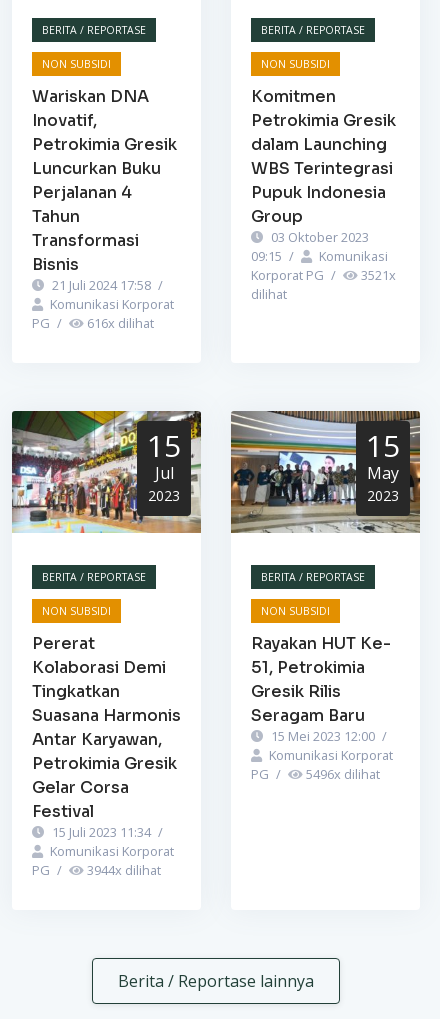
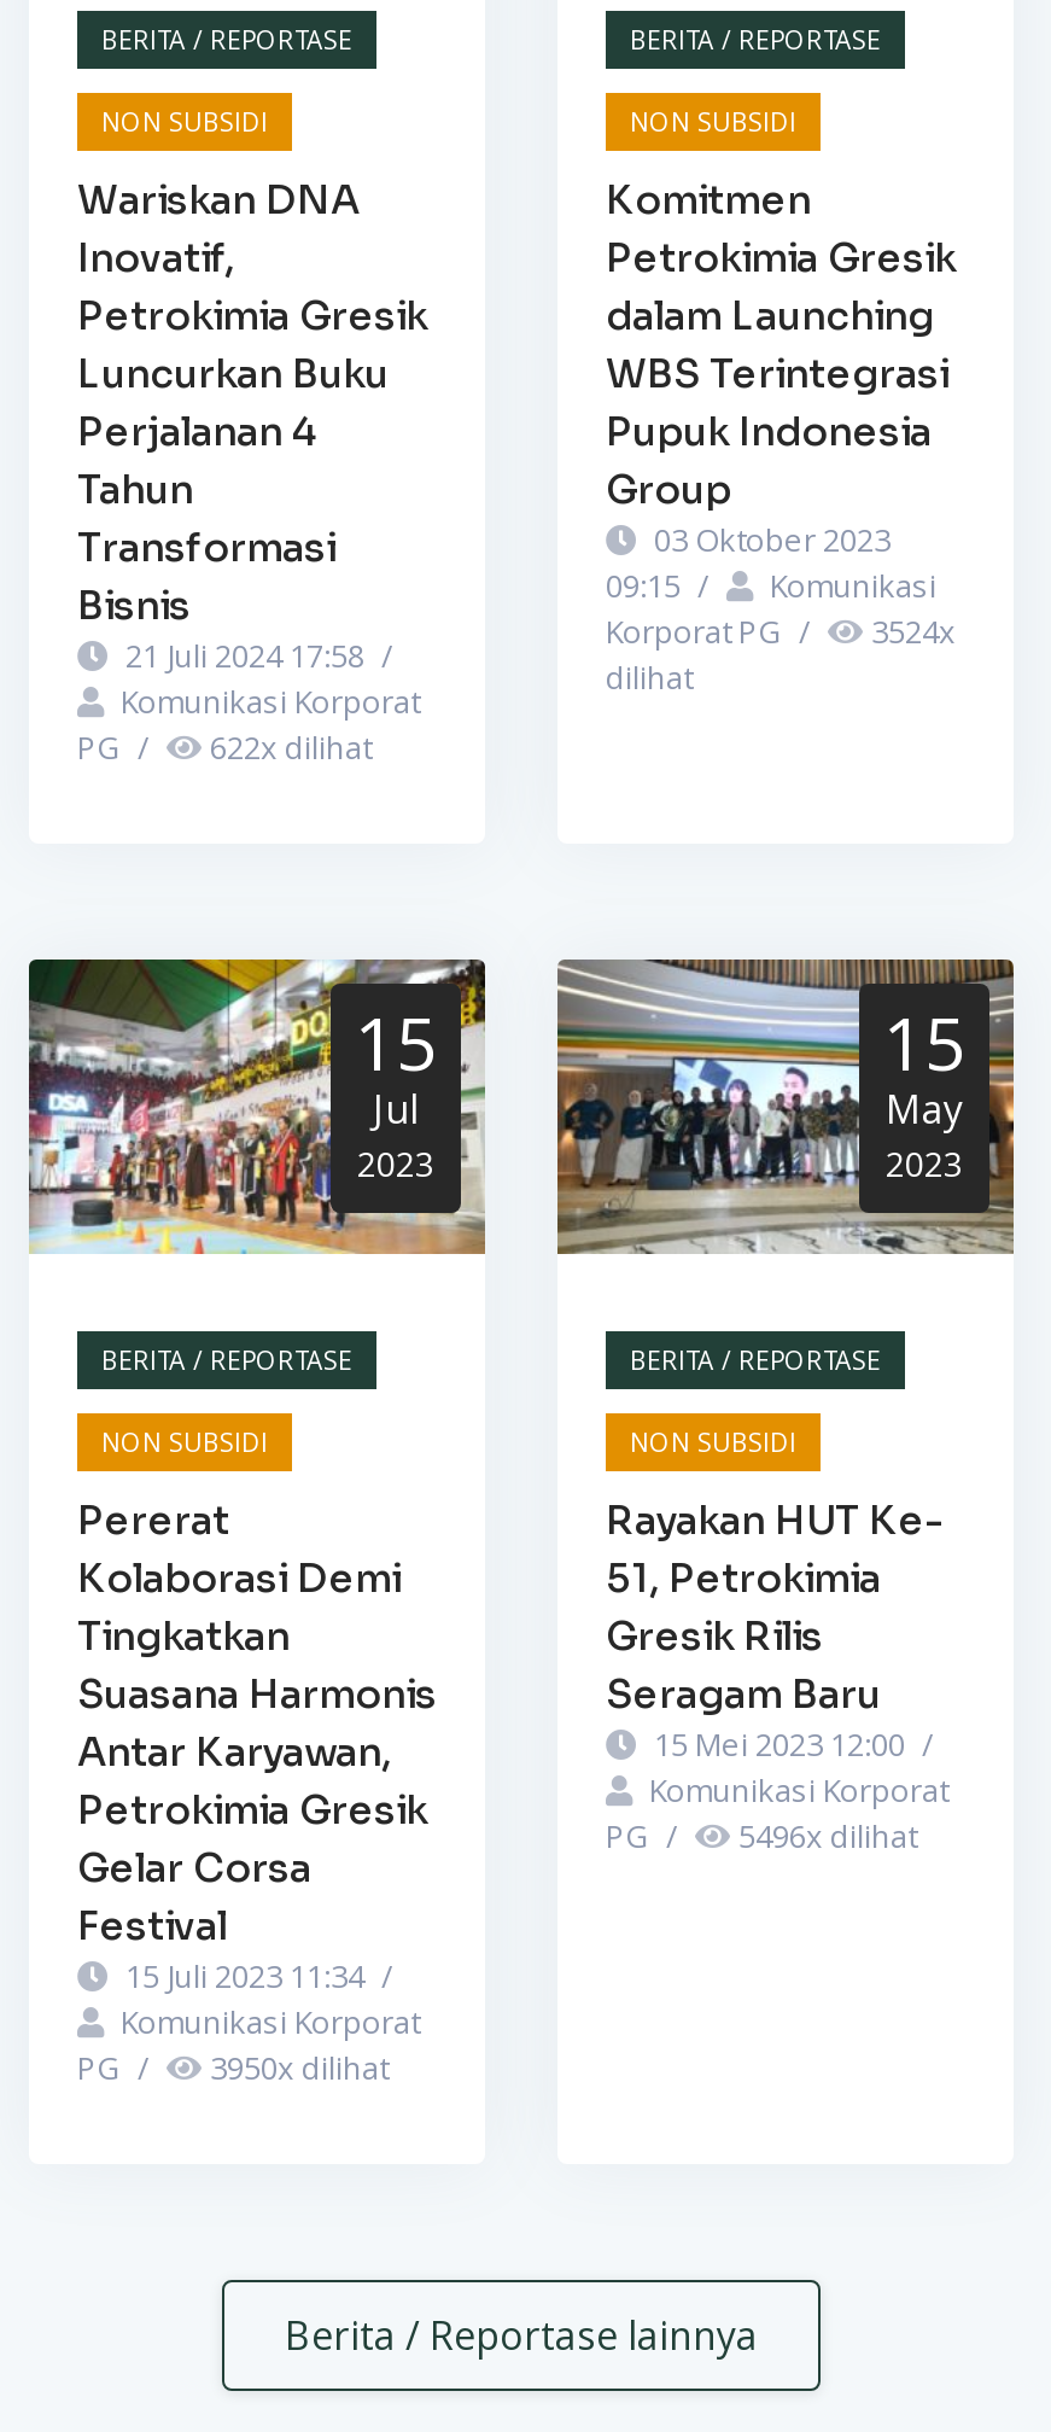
- Korporat PG / 3521x
+ Korporat PG / 3524x

- PG / 616x dilihat
+ PG / 622x dilihat

- PG / 3944x dilihat
+ PG / 3950x dilihat
